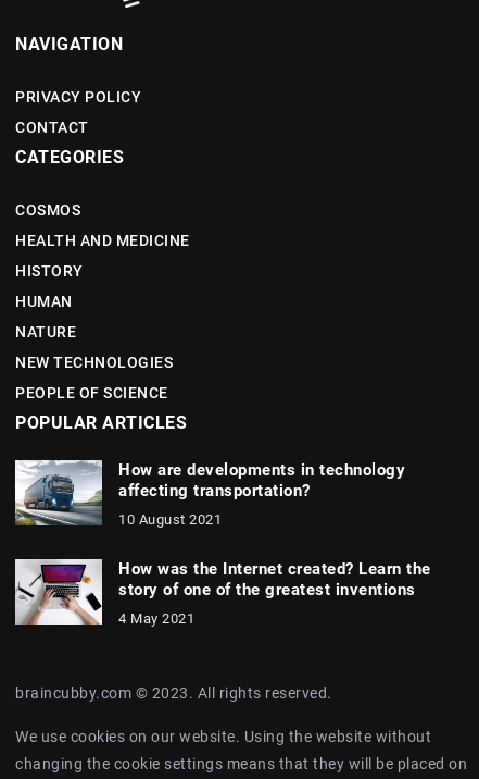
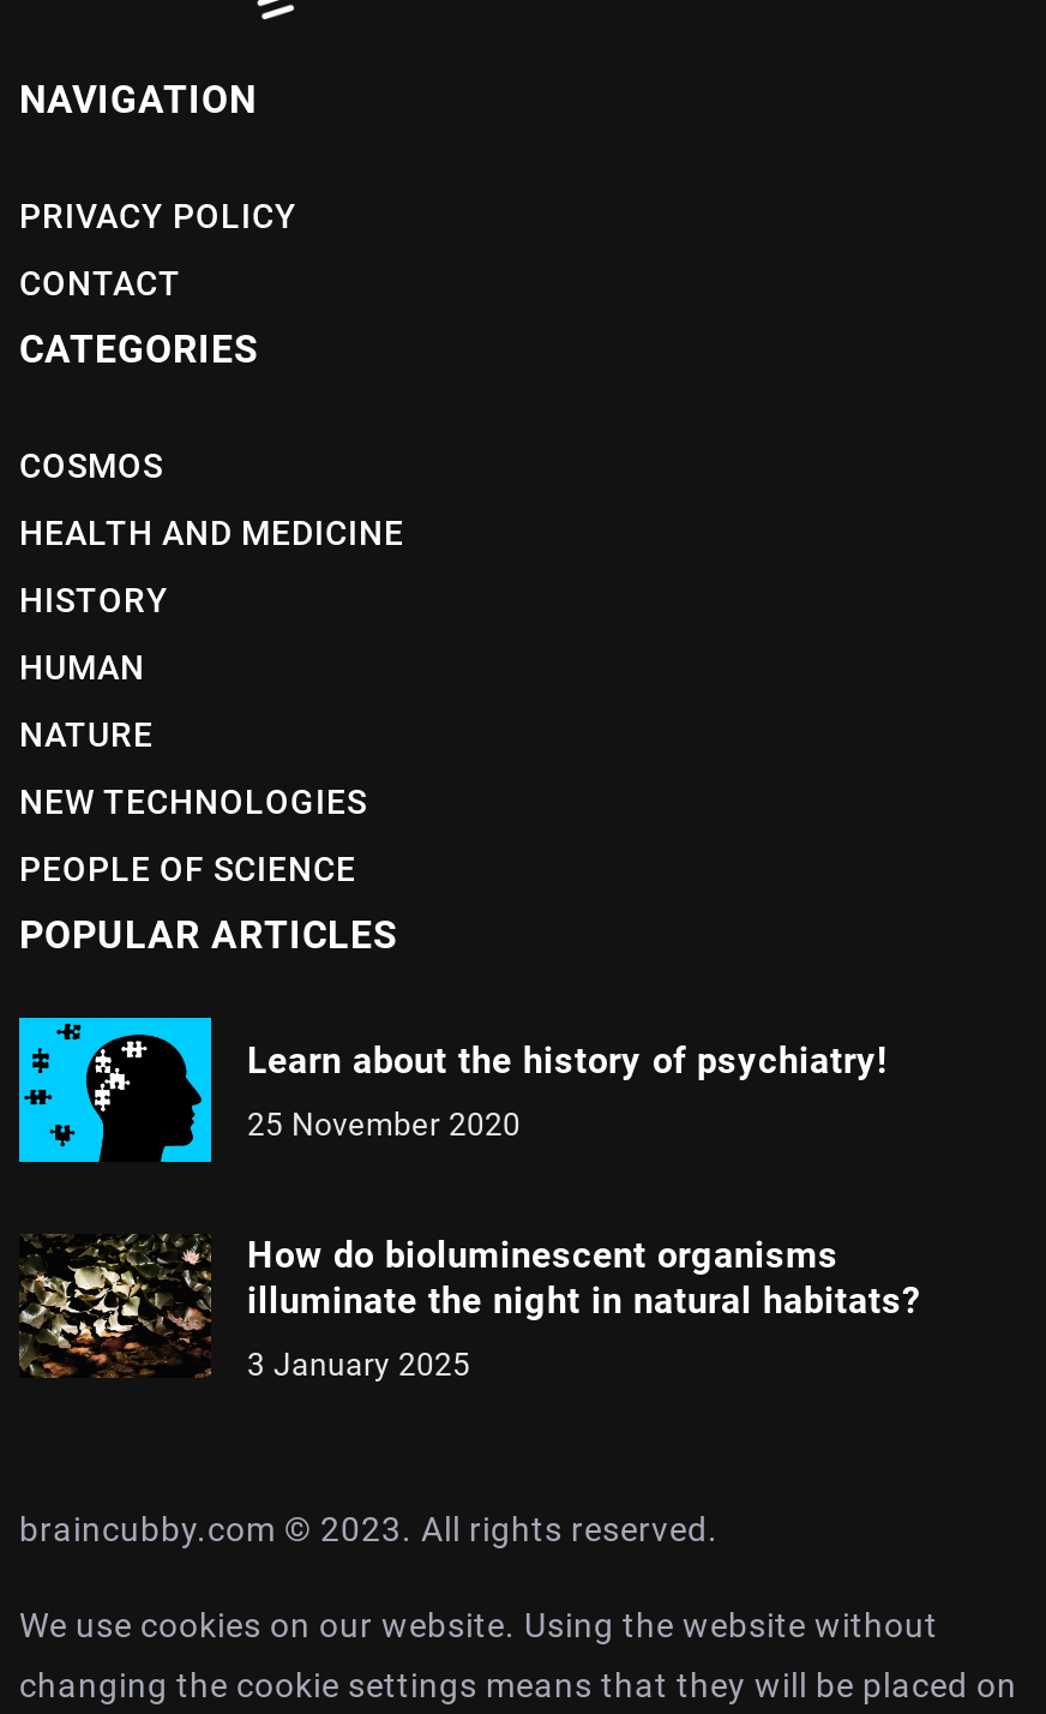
- [image]
- How are developments in technology
- affecting transportation?
+ [image]
+ Learn about the history of psychiatry!

- 10 August 2021
+ 25 November 2020

- [image]
- How was the Internet created? Learn the
- story of one of the greatest inventions
+ [image]
+ How do bioluminescent organisms
+ illuminate the night in natural habitats?

- 4 May 2021
+ 3 January 2025
